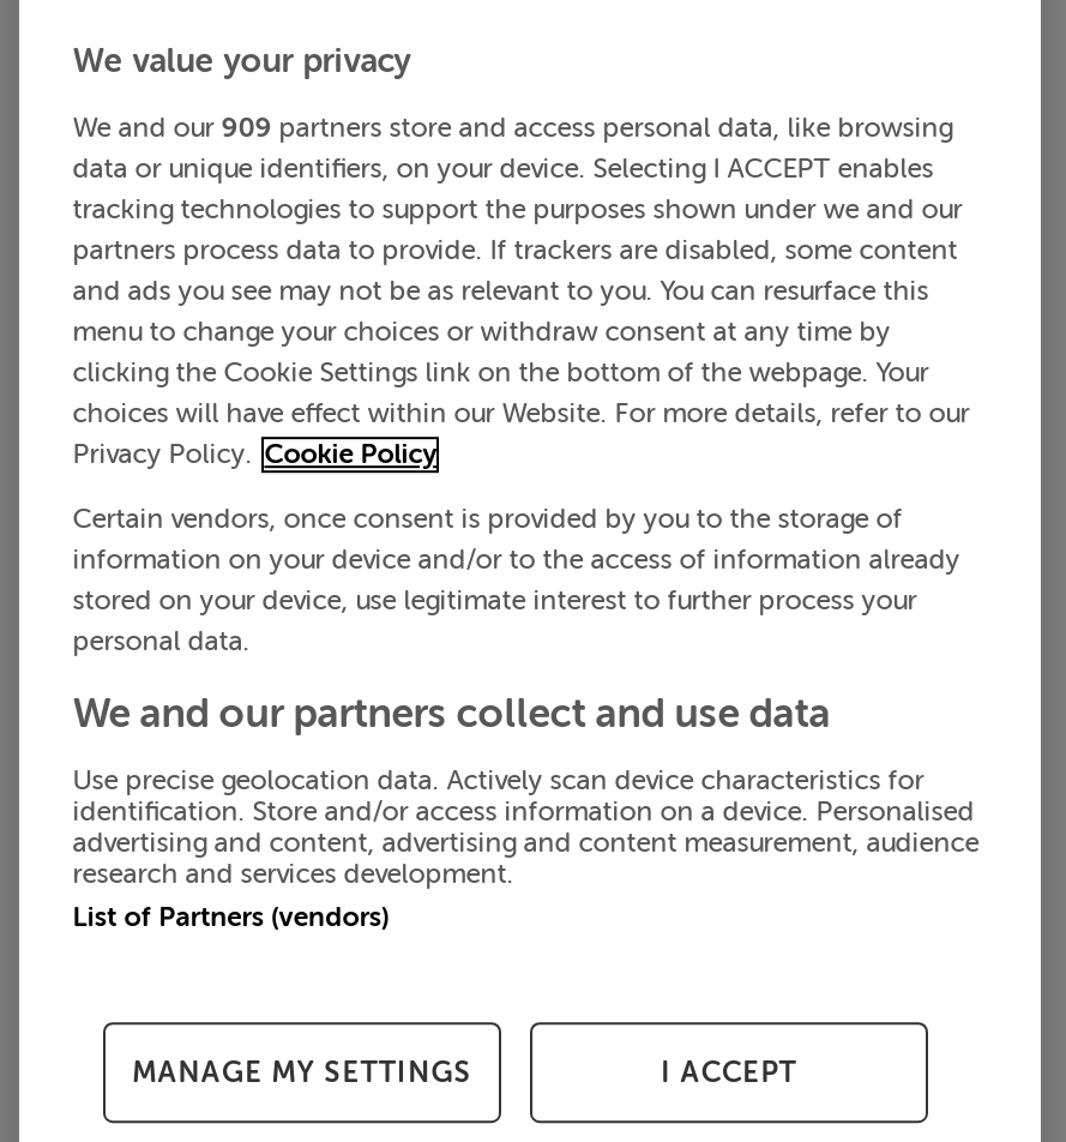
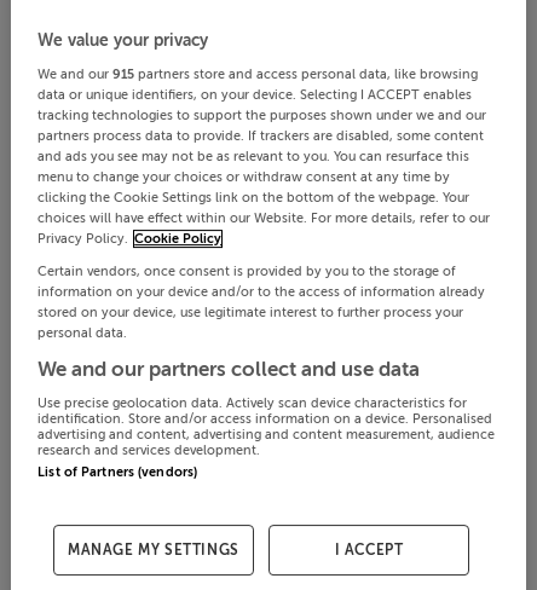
- We and our 909 partners store and access personal data, like browsing
+ We and our 915 partners store and access personal data, like browsing
